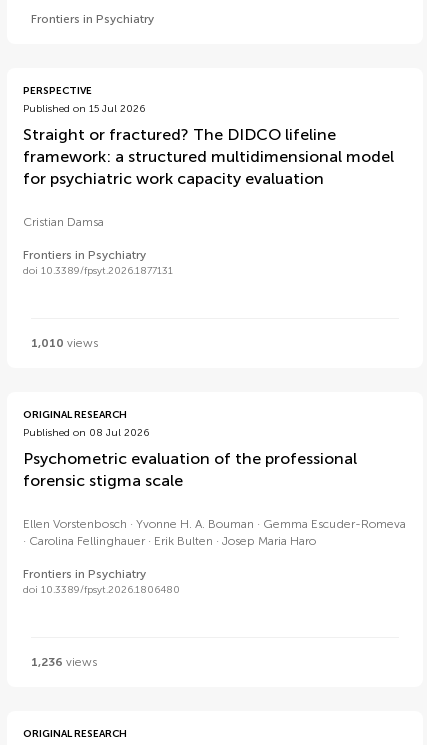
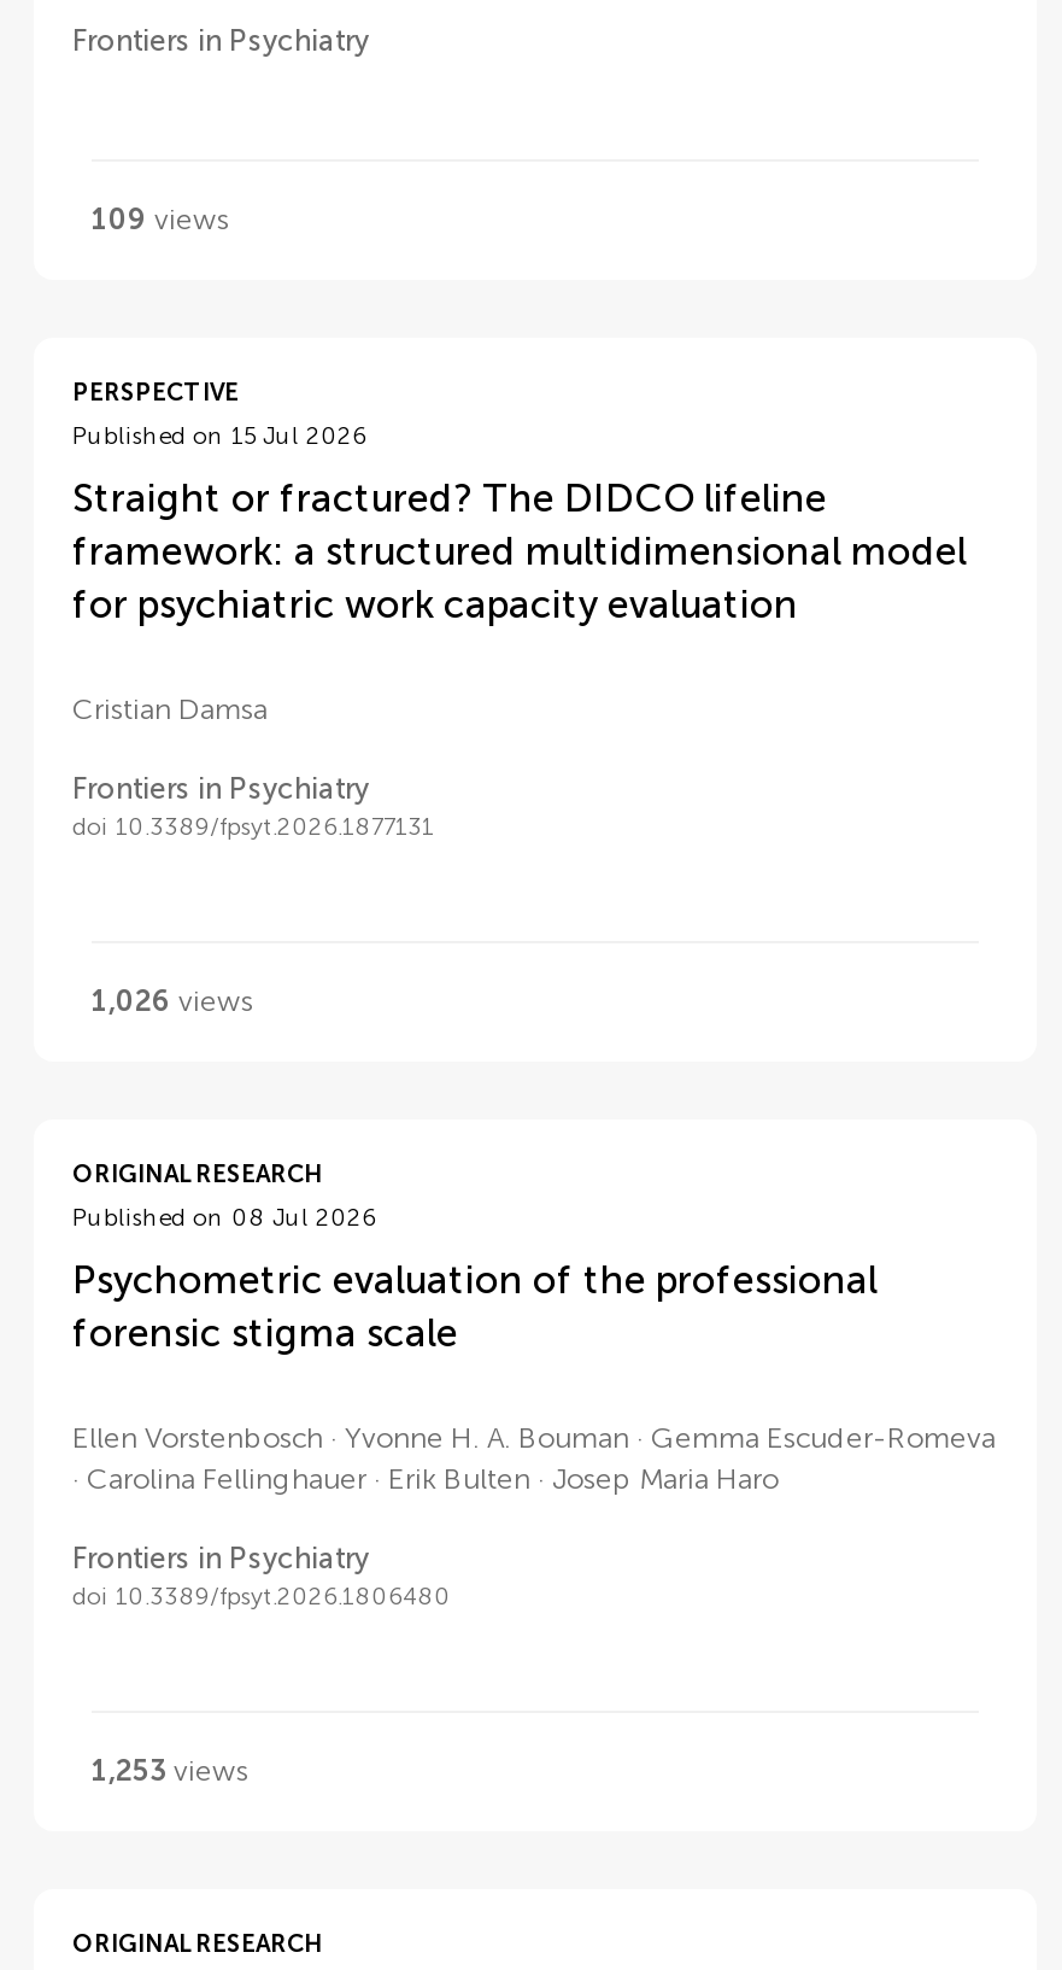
+ 109 views

- 1,010 views
+ 1,026 views

- 1,236 views
+ 1,253 views
